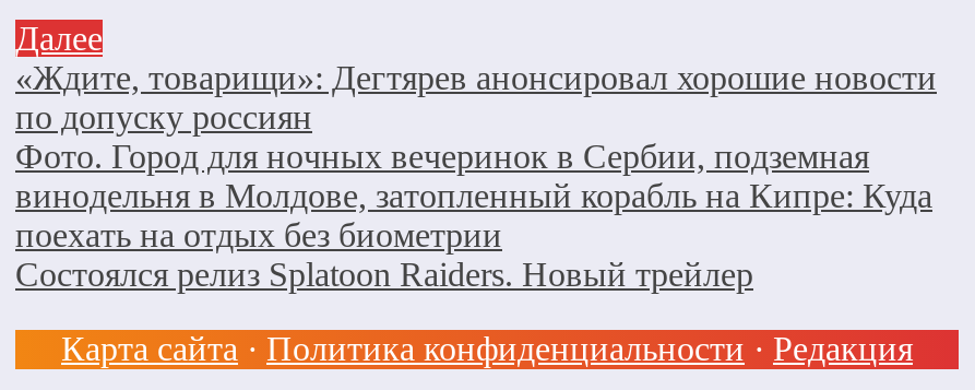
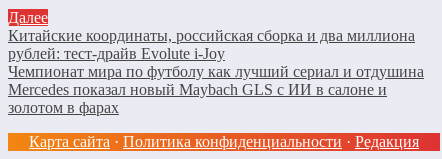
- «Ждите, товарищи»: Дегтярев анонсировал хорошие новости
- по допуску россиян
- Фото. Город для ночных вечеринок в Сербии, подземная
- винодельня в Молдове, затопленный корабль на Кипре: Куда
- поехать на отдых без биометрии
- Состоялся релиз Splatoon Raiders. Новый трейлер
+ Китайские координаты, российская сборка и два миллиона
+ рублей: тест-драйв Evolute i-Joy
+ Чемпионат мира по футболу как лучший сериал и отдушина
+ Mercedes показал новый Maybach GLS с ИИ в салоне и
+ золотом в фарах
